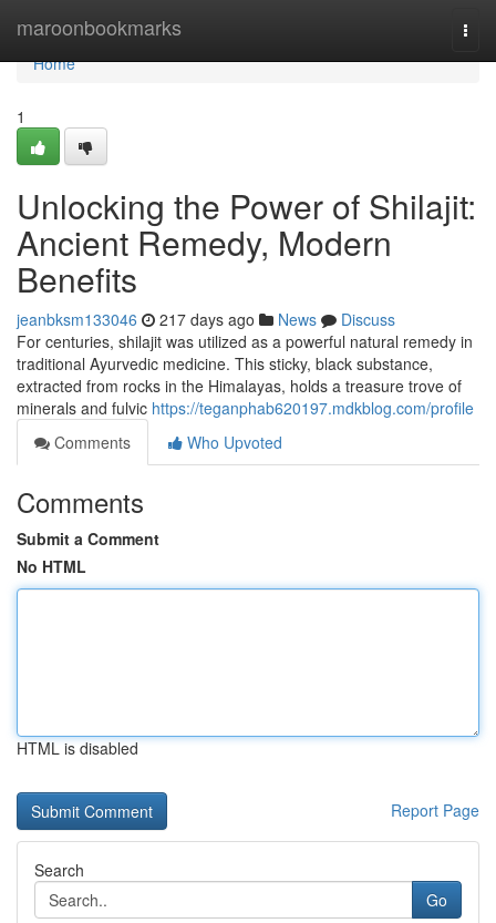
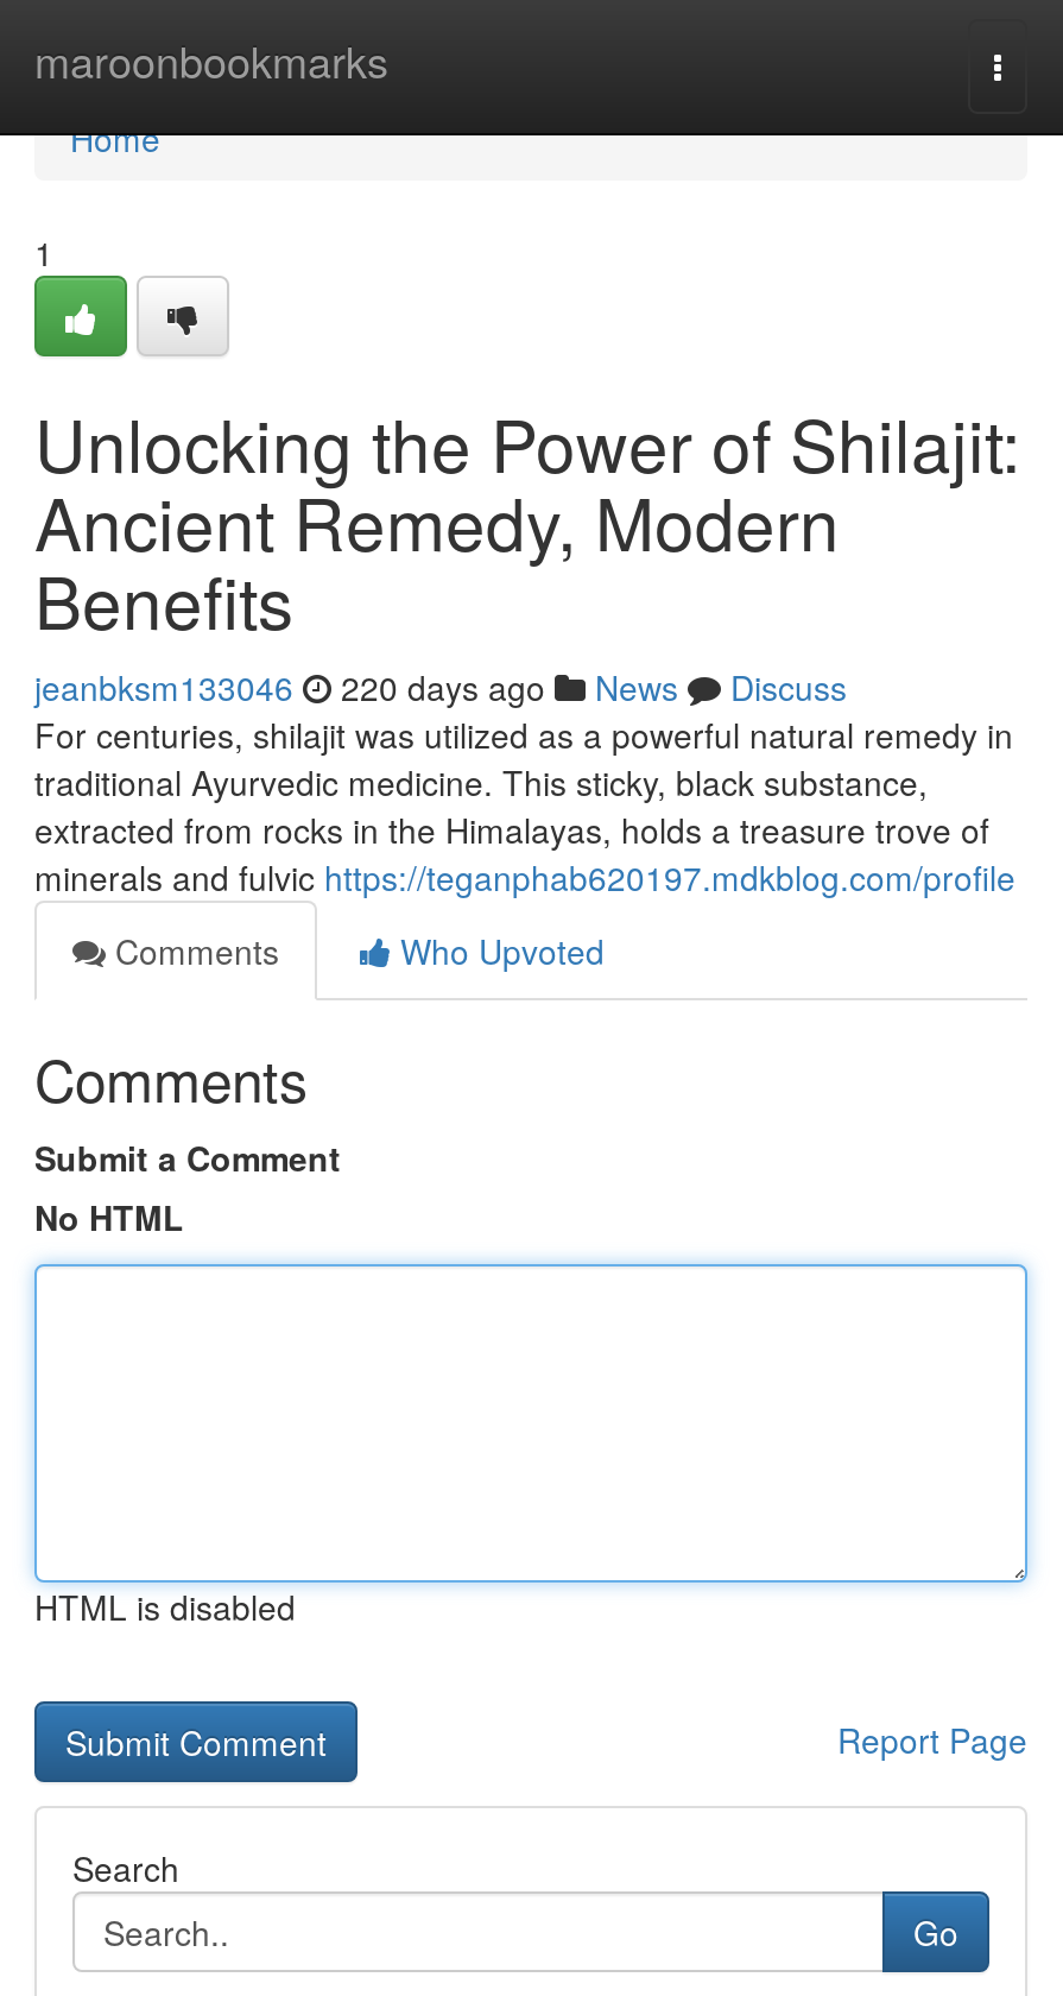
- jeanbksm133046 217 days ago News Discuss
+ jeanbksm133046 220 days ago News Discuss
